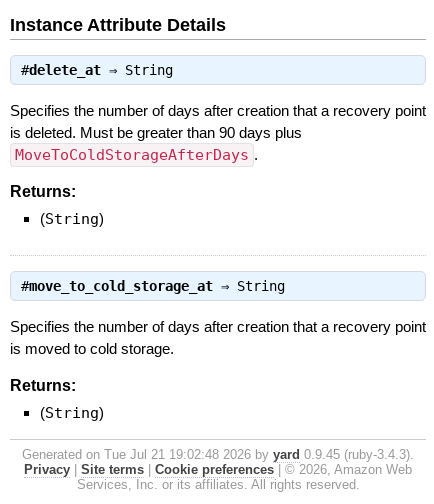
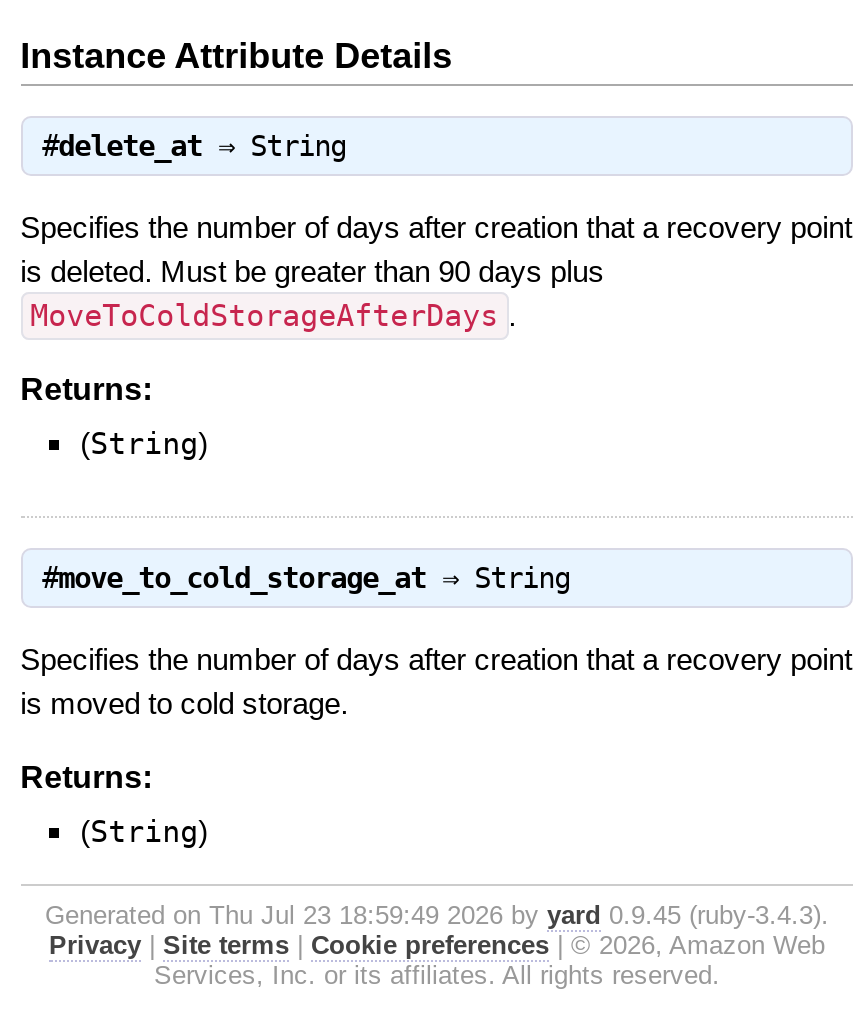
- Generated on Tue Jul 21 19:02:48 2026 by yard 0.9.45 (ruby-3.4.3).
+ Generated on Thu Jul 23 18:59:49 2026 by yard 0.9.45 (ruby-3.4.3).
